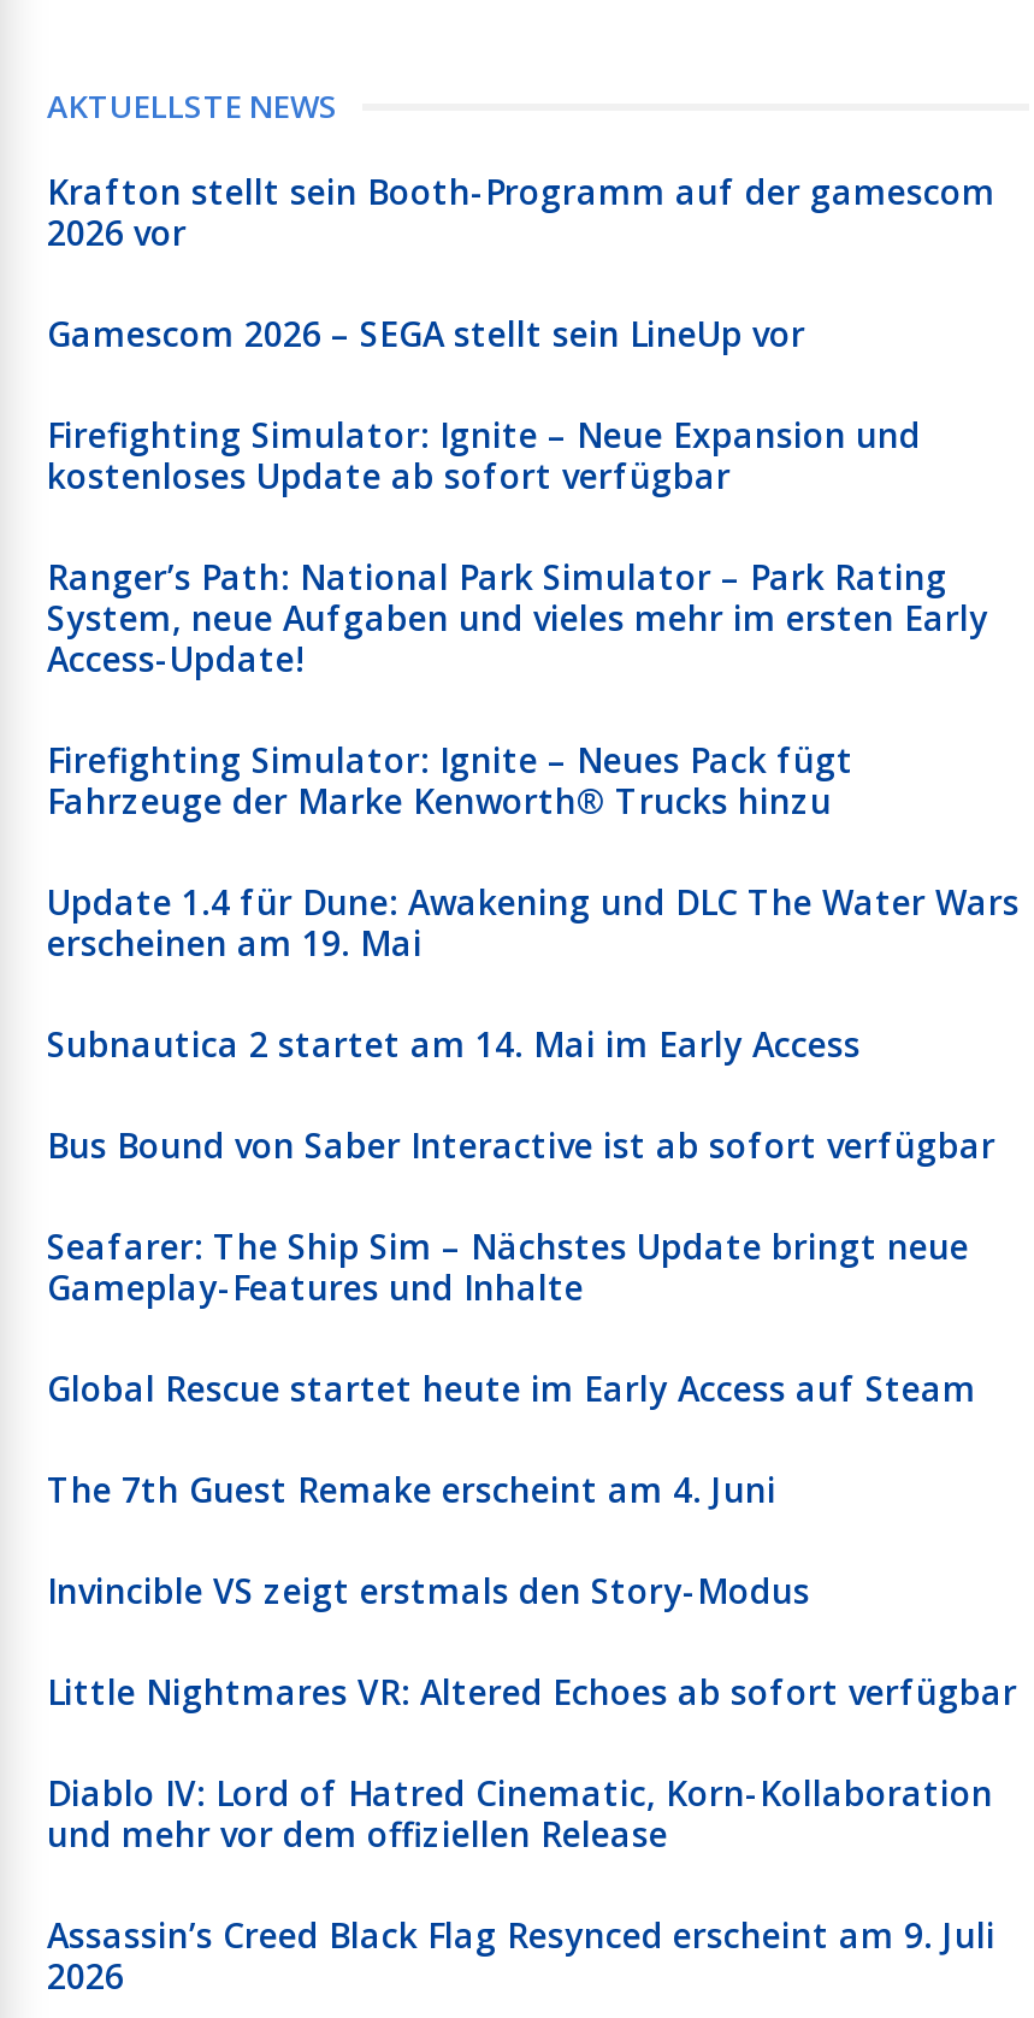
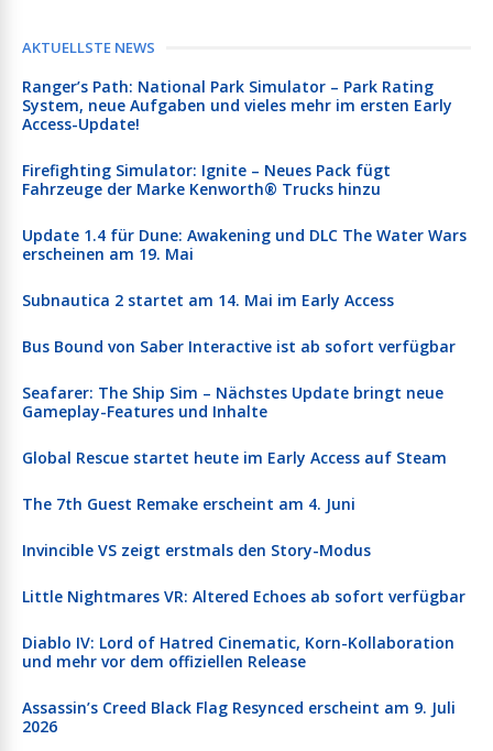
- Krafton stellt sein Booth-Programm auf der gamescom
- 2026 vor
- Gamescom 2026 – SEGA stellt sein LineUp vor
- Firefighting Simulator: Ignite – Neue Expansion und
- kostenloses Update ab sofort verfügbar
